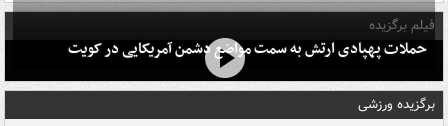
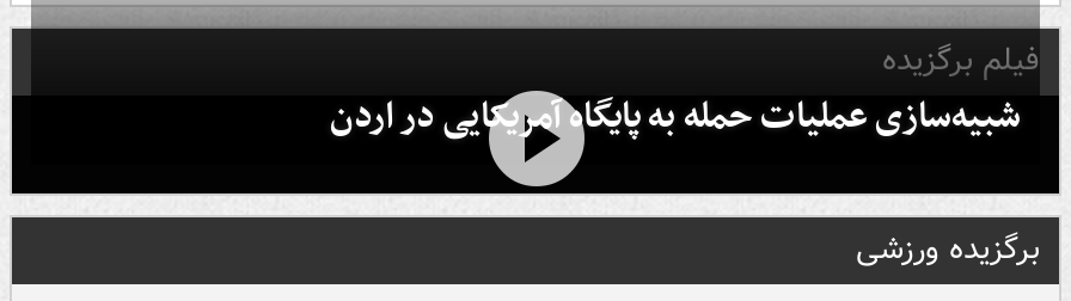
- حملات پهپادی ارتش به سمت مواضع دشمن آمریکایی در کویت
+ شبیه‌سازی عملیات حمله به پایگاه آمریکایی در اردن
